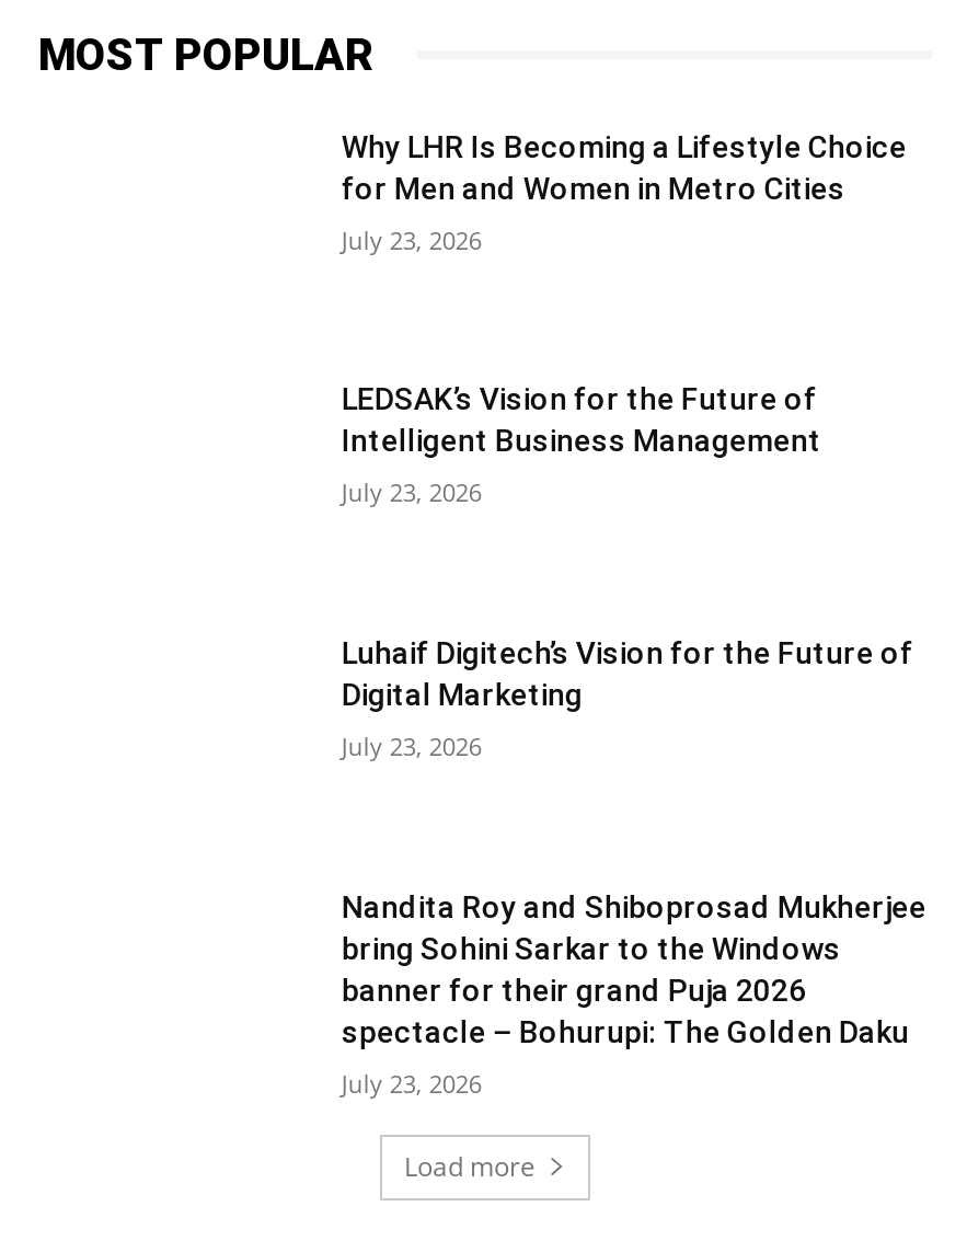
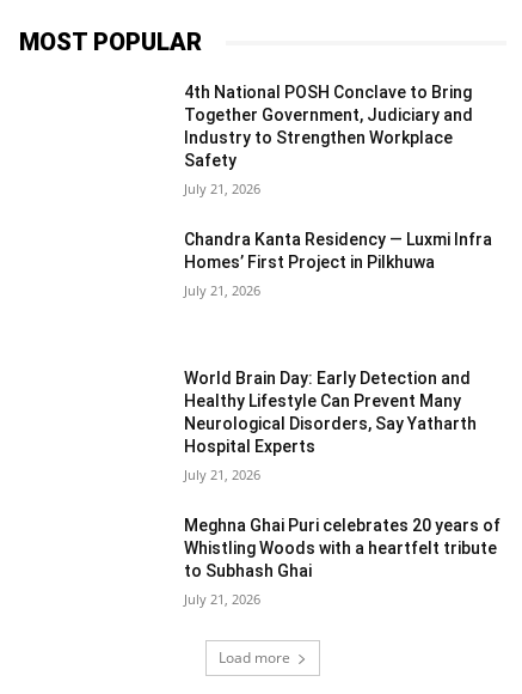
- Why LHR Is Becoming a Lifestyle Choice
- for Men and Women in Metro Cities
+ 4th National POSH Conclave to Bring
+ Together Government, Judiciary and
+ Industry to Strengthen Workplace
+ Safety

- July 23, 2026
+ July 21, 2026

- LEDSAK’s Vision for the Future of
- Intelligent Business Management
+ Chandra Kanta Residency — Luxmi Infra
+ Homes’ First Project in Pilkhuwa

- July 23, 2026
+ July 21, 2026

- Luhaif Digitech’s Vision for the Future of
- Digital Marketing
+ World Brain Day: Early Detection and
+ Healthy Lifestyle Can Prevent Many
+ Neurological Disorders, Say Yatharth
+ Hospital Experts

- July 23, 2026
+ July 21, 2026

- Nandita Roy and Shiboprosad Mukherjee
- bring Sohini Sarkar to the Windows
- banner for their grand Puja 2026
- spectacle – Bohurupi: The Golden Daku
+ Meghna Ghai Puri celebrates 20 years of
+ Whistling Woods with a heartfelt tribute
+ to Subhash Ghai

- July 23, 2026
+ July 21, 2026
